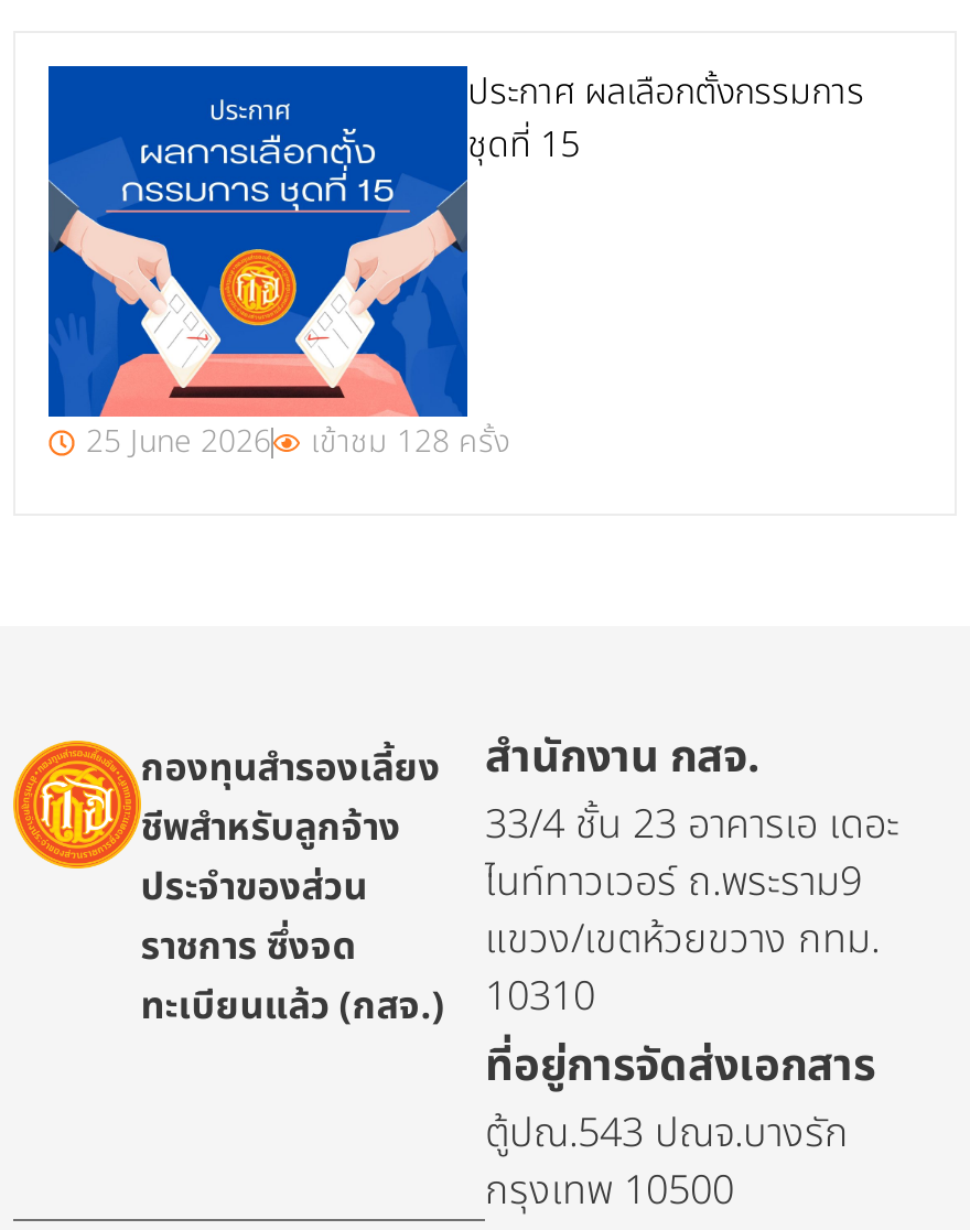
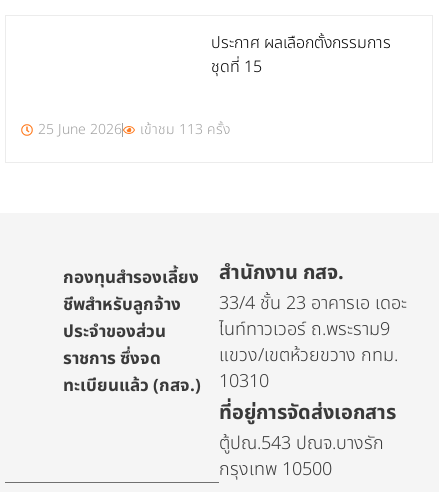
- [image]

- เข้าชม 128 ครั้ง
+ เข้าชม 113 ครั้ง

- [image]
